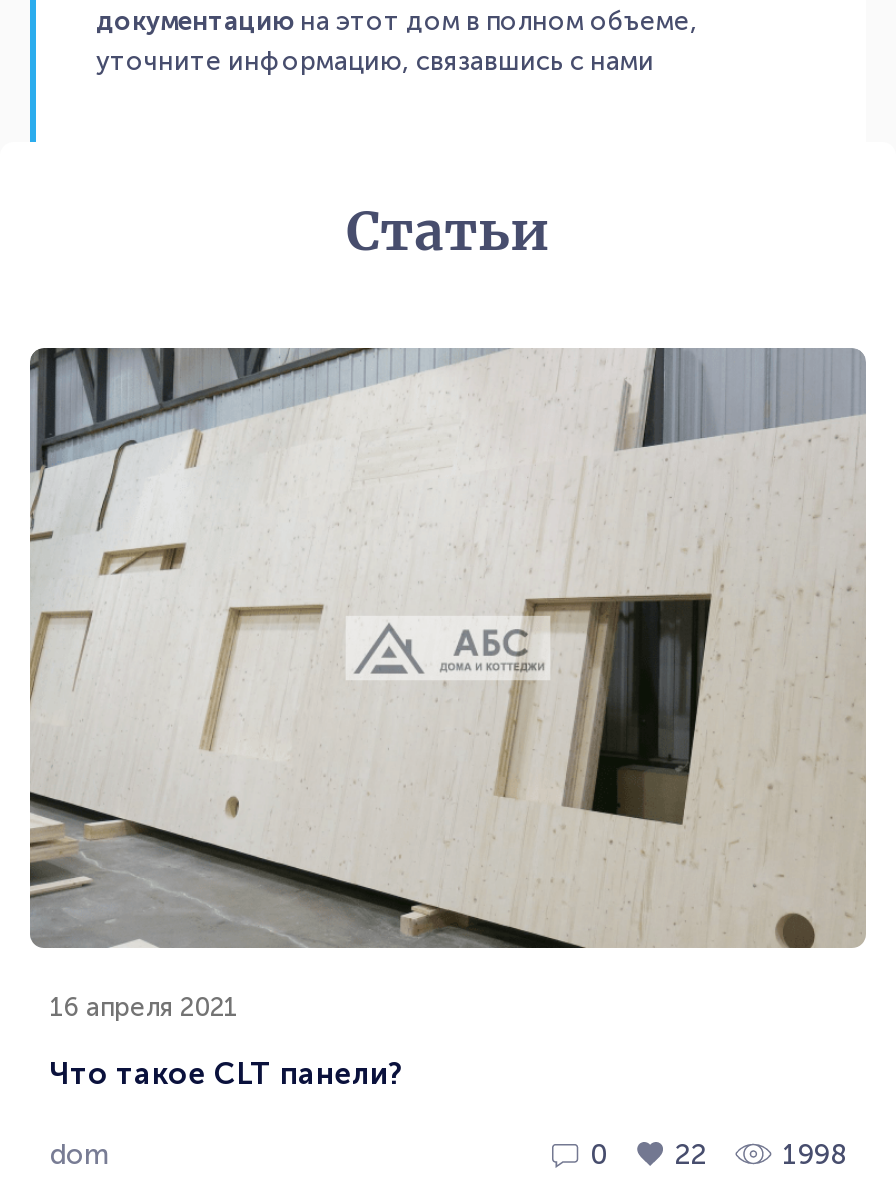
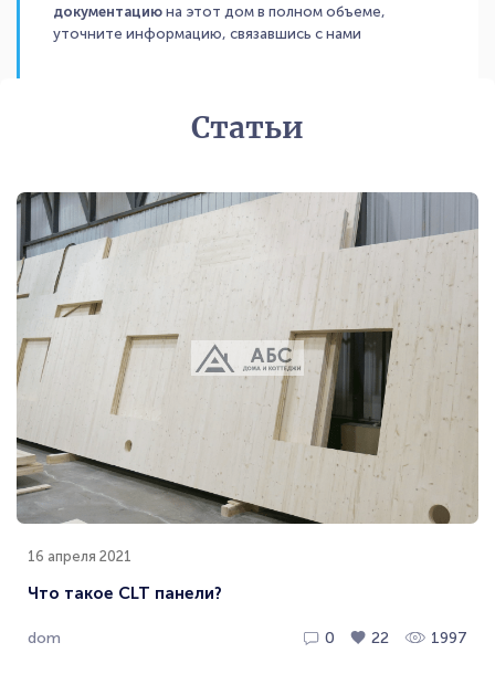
- 1998
+ 1997
